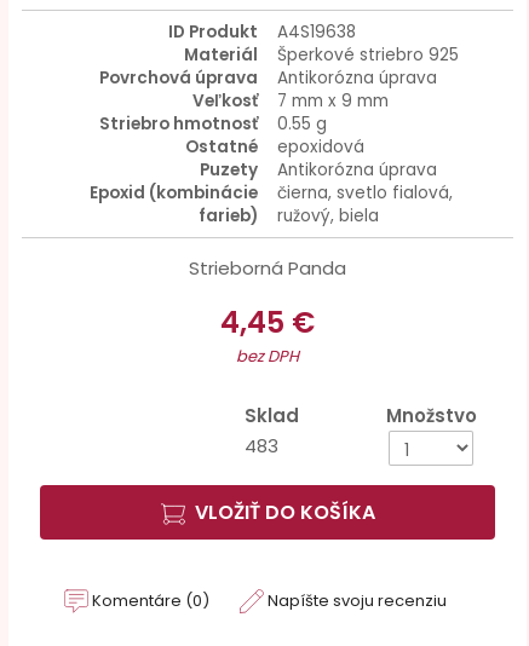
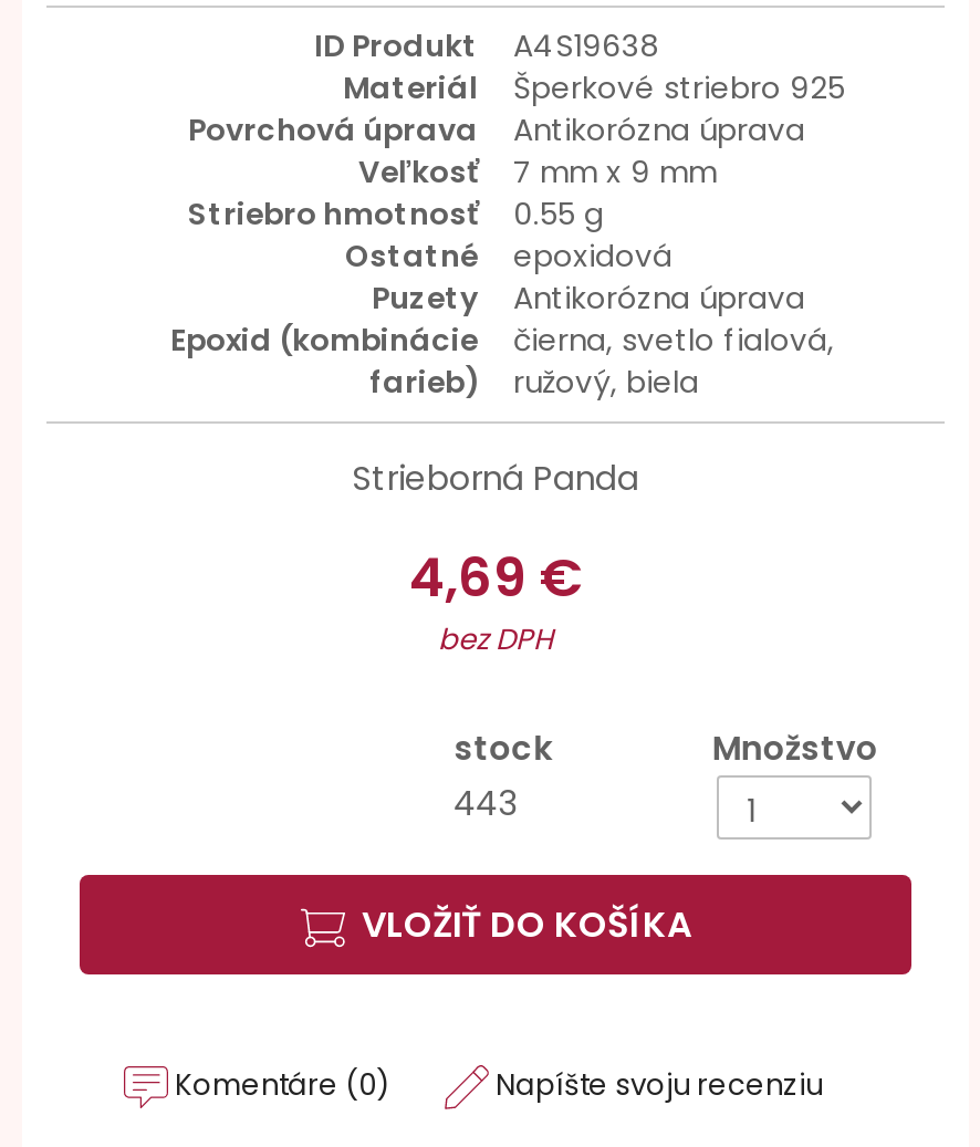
- 4,45 €
+ 4,69 €

- Sklad
- 483
+ stock
+ 443
